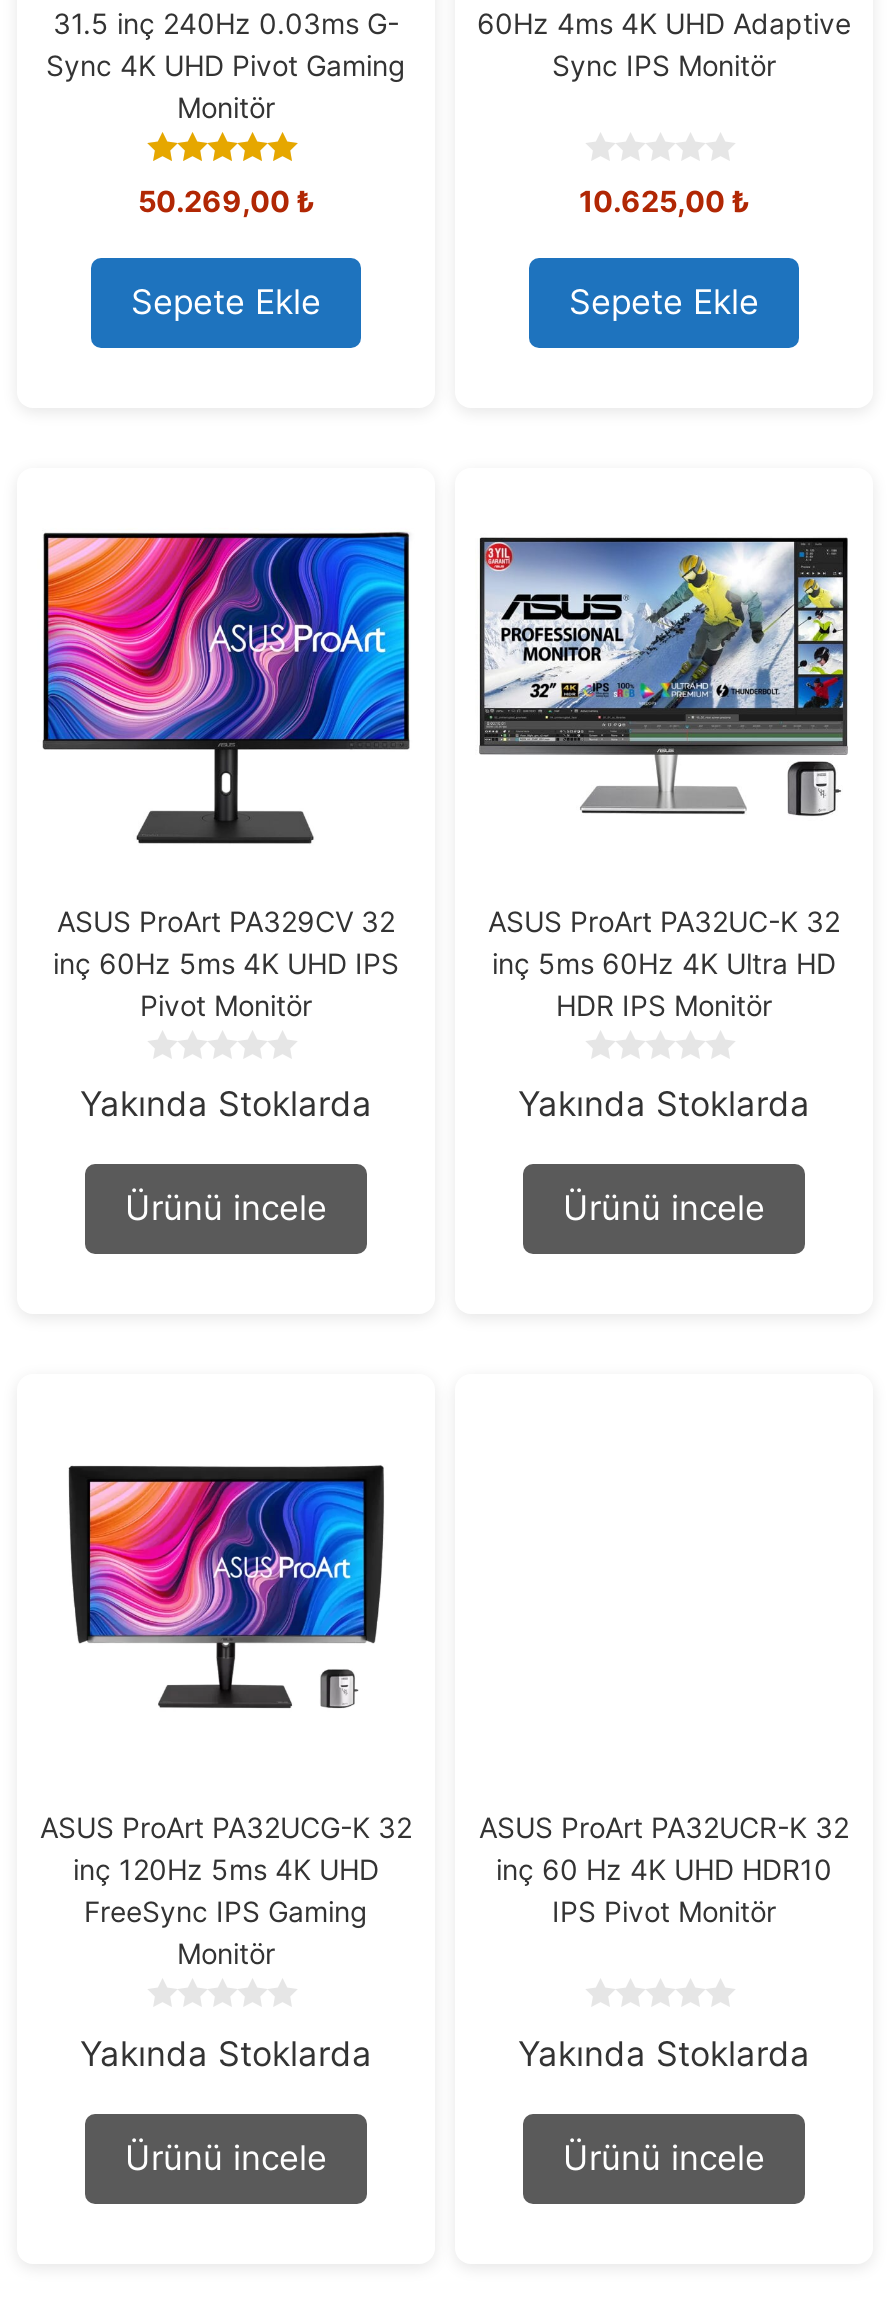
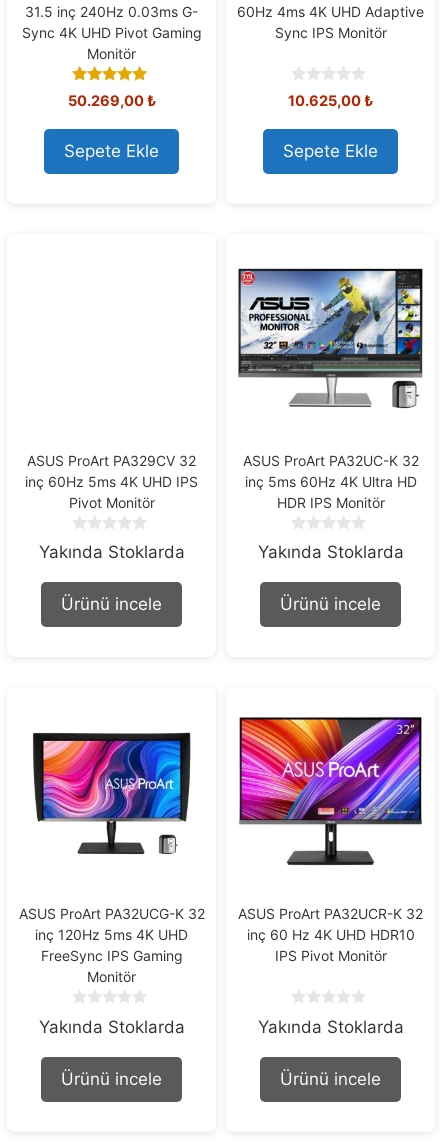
- [image]

+ [image]
